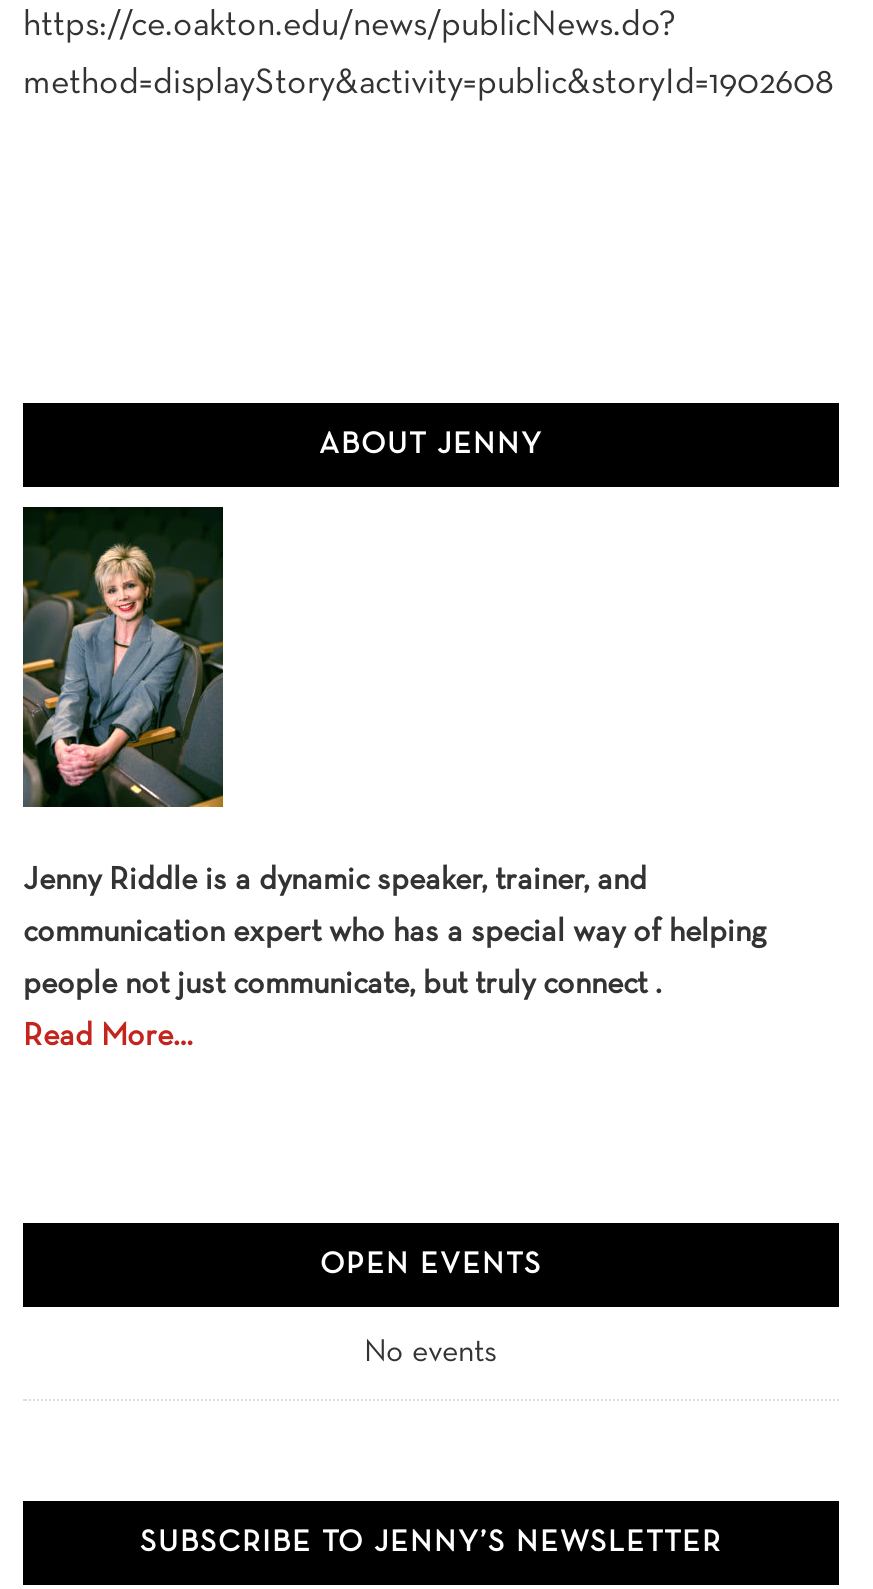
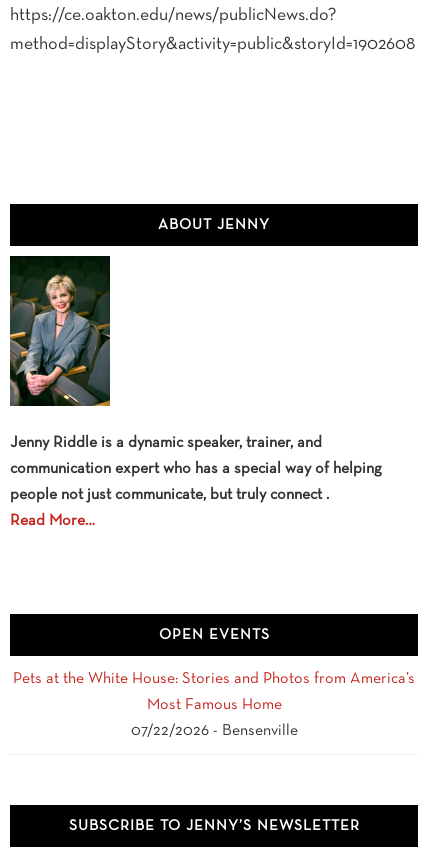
- No events
+ Pets at the White House: Stories and Photos from America’s
+ Most Famous Home
+ 07/22/2026
+ Bensenville
